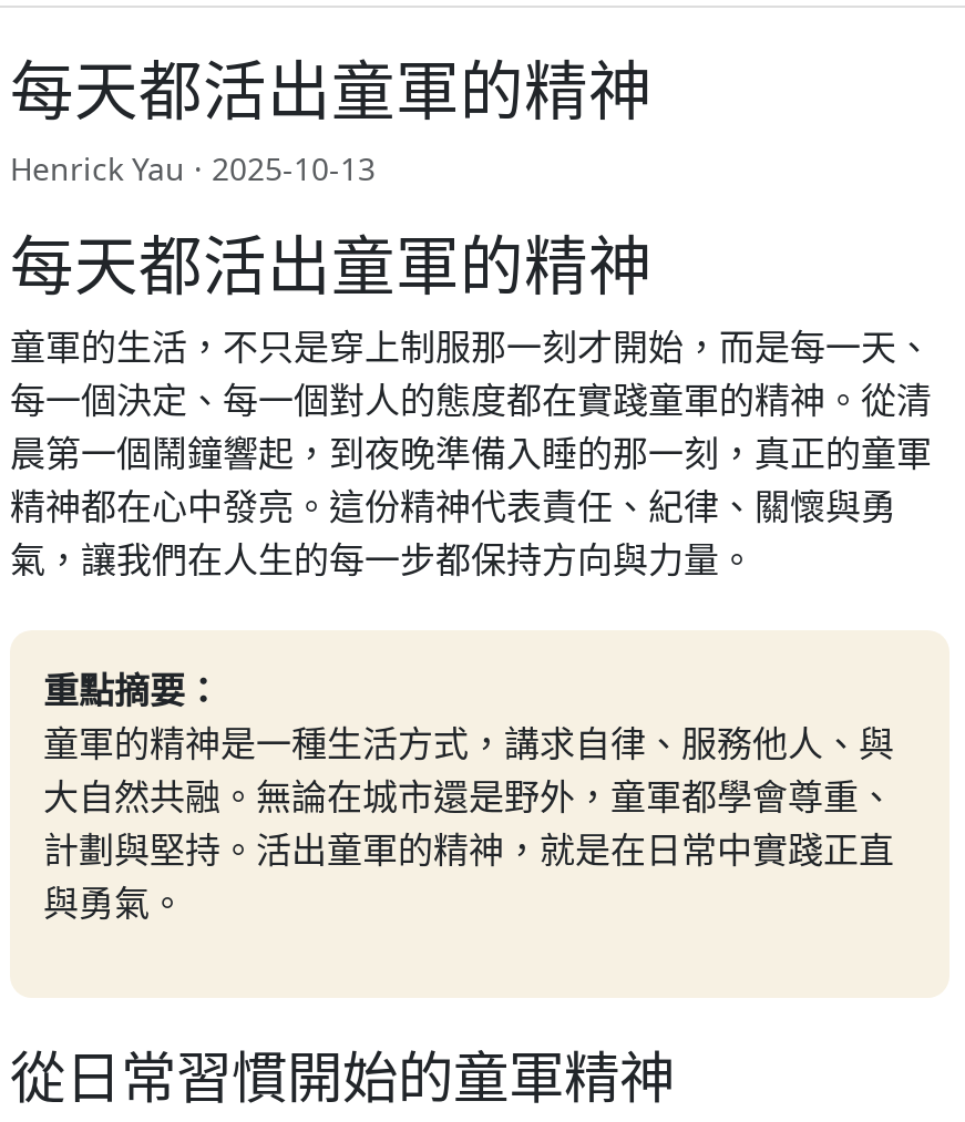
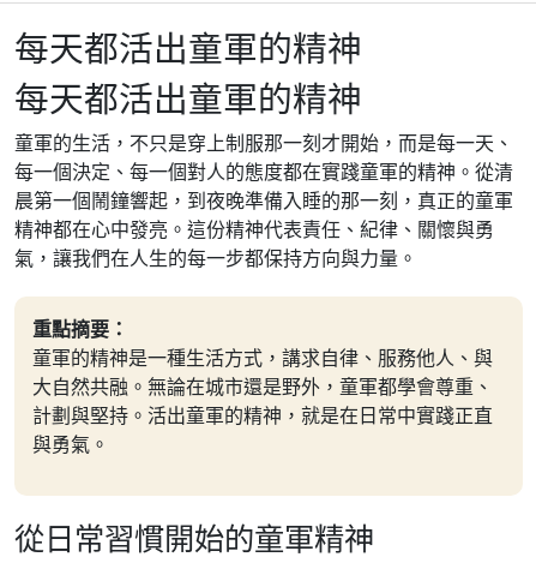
- Henrick Yau · 2025-10-13
